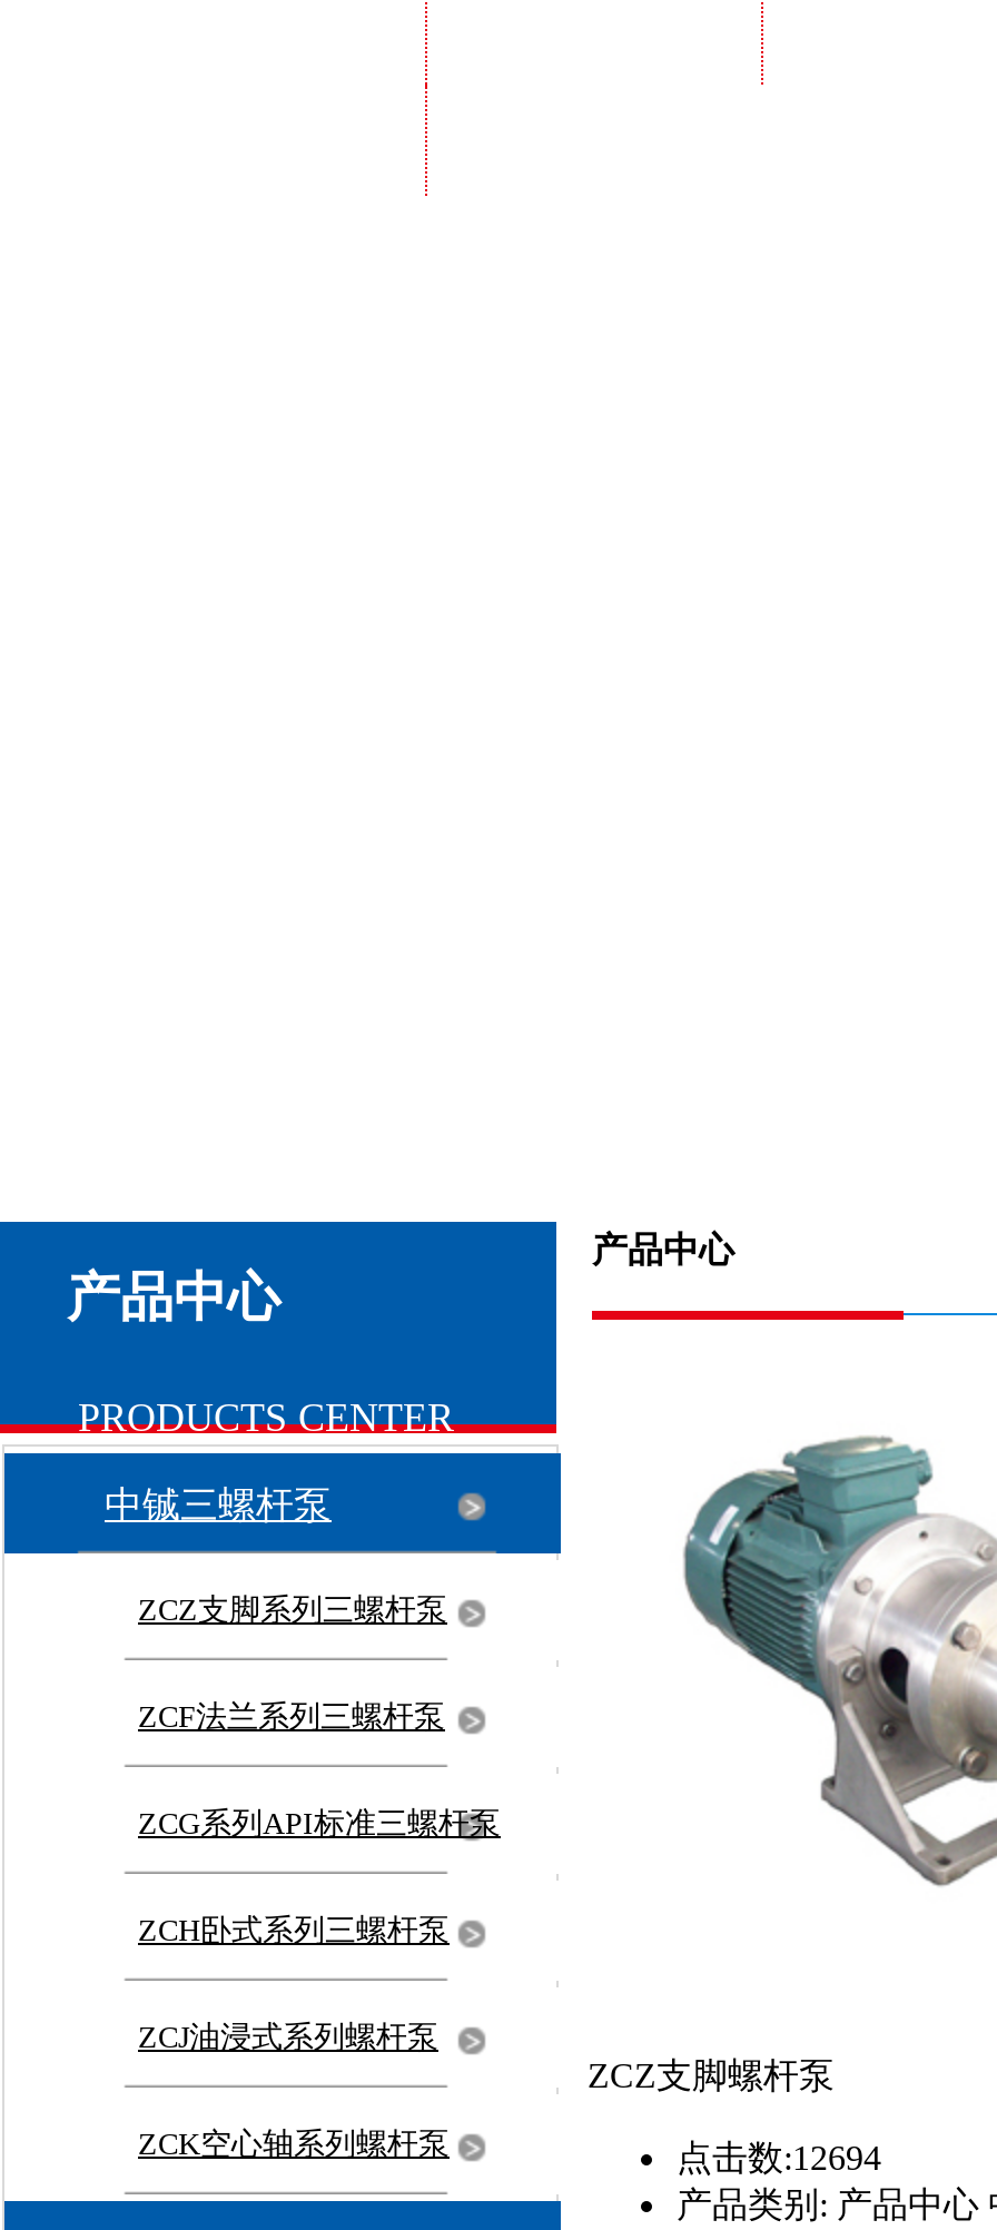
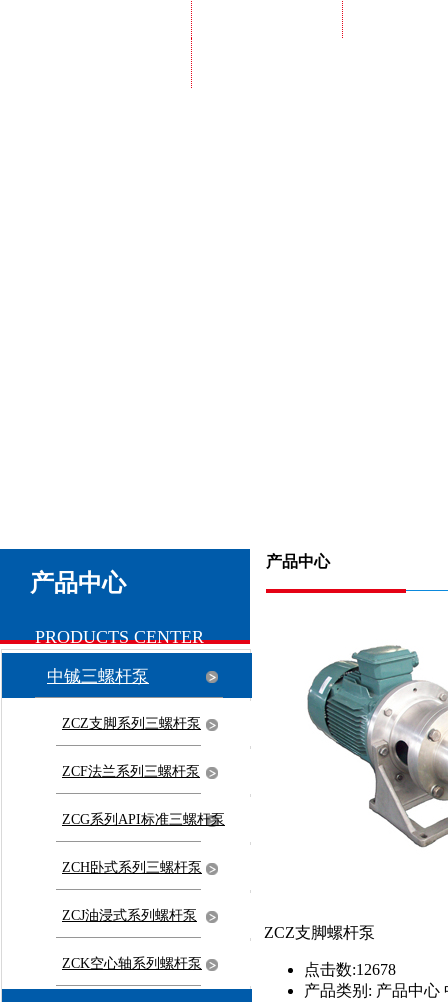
- 点击数:12694
+ 点击数:12678
